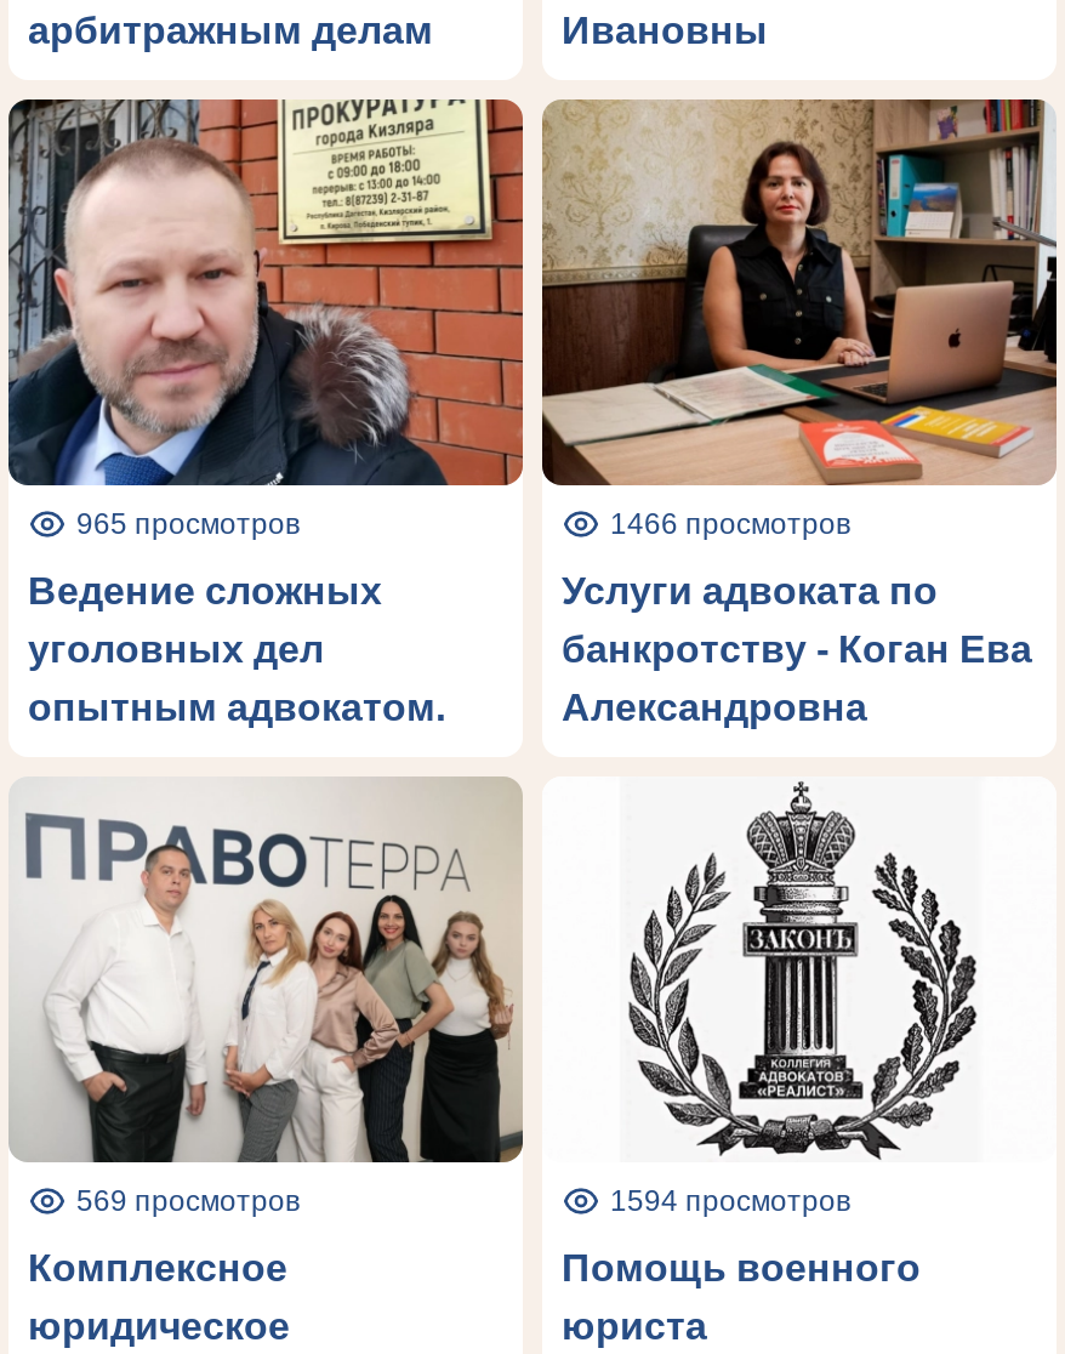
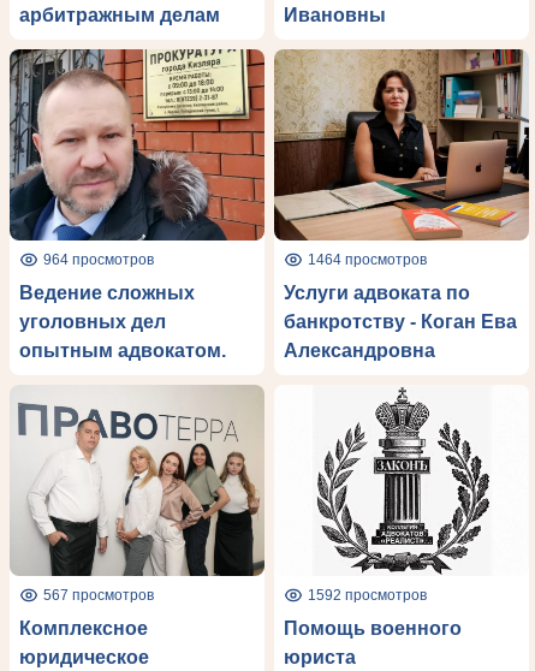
- 965 просмотров
+ 964 просмотров

- 1466 просмотров
+ 1464 просмотров

- 569 просмотров
+ 567 просмотров

- 1594 просмотров
+ 1592 просмотров
